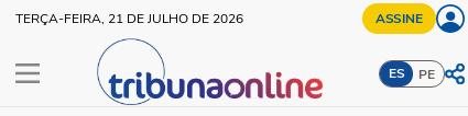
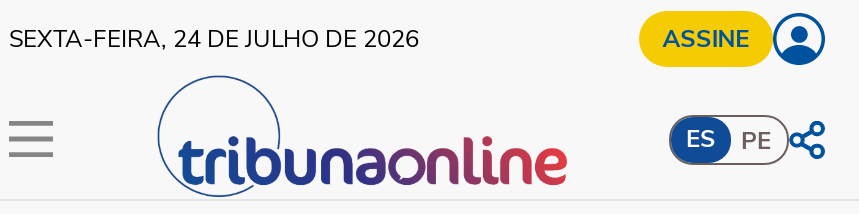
- TERÇA-FEIRA, 21 DE JULHO DE 2026
+ SEXTA-FEIRA, 24 DE JULHO DE 2026
